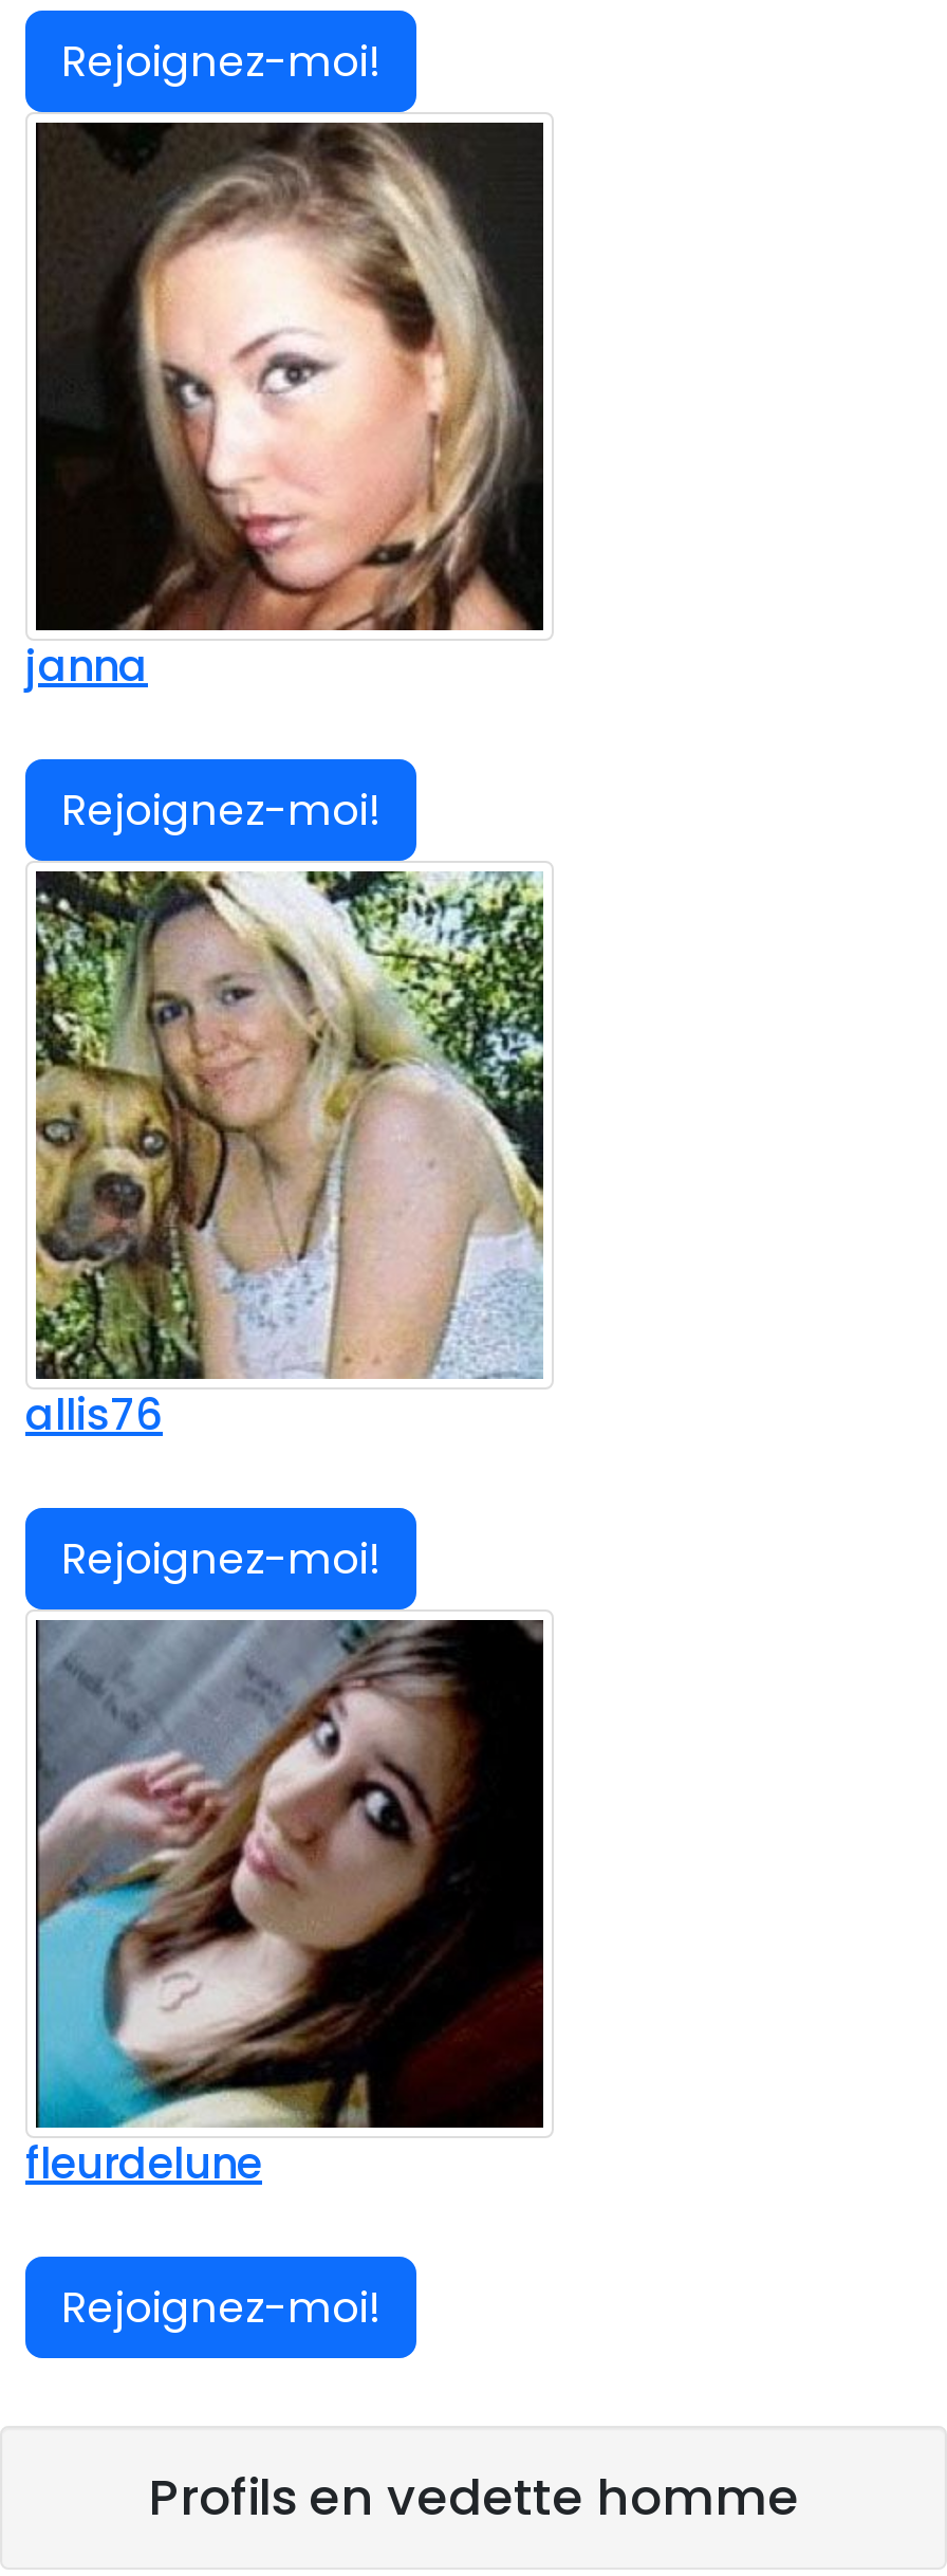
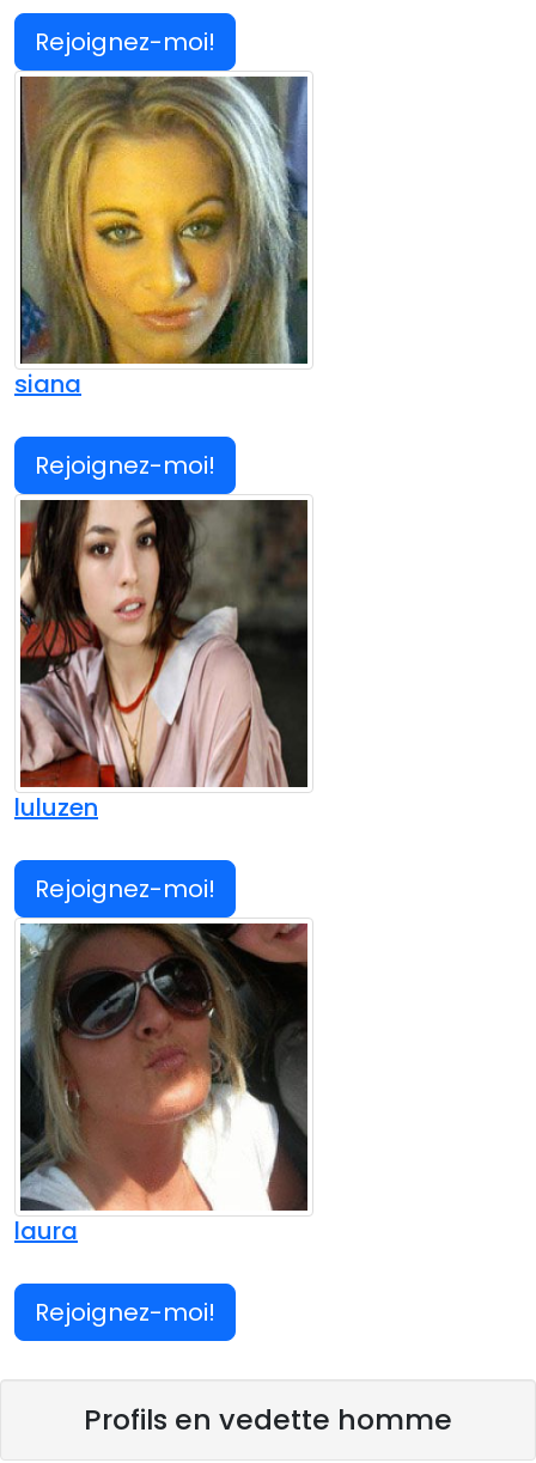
- [image]
- janna
+ [image]
+ siana

- [image]
- allis76
+ [image]
+ luluzen

- [image]
- fleurdelune
+ [image]
+ laura
